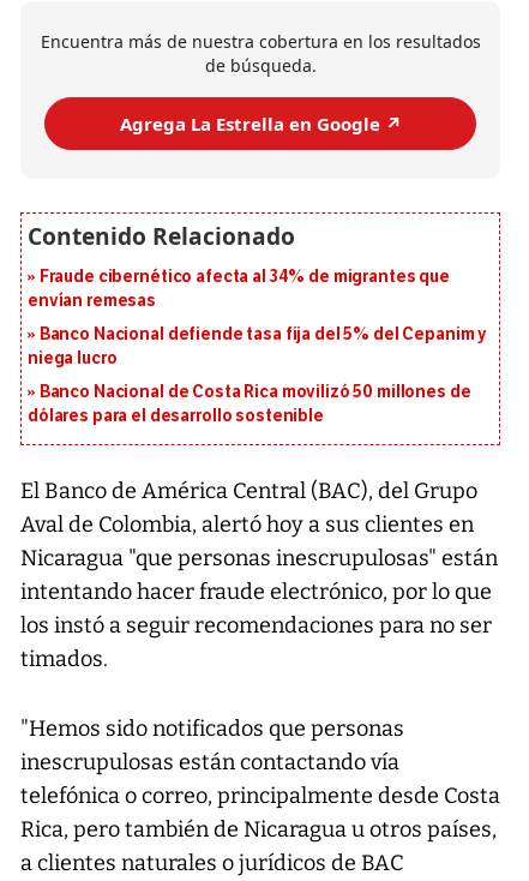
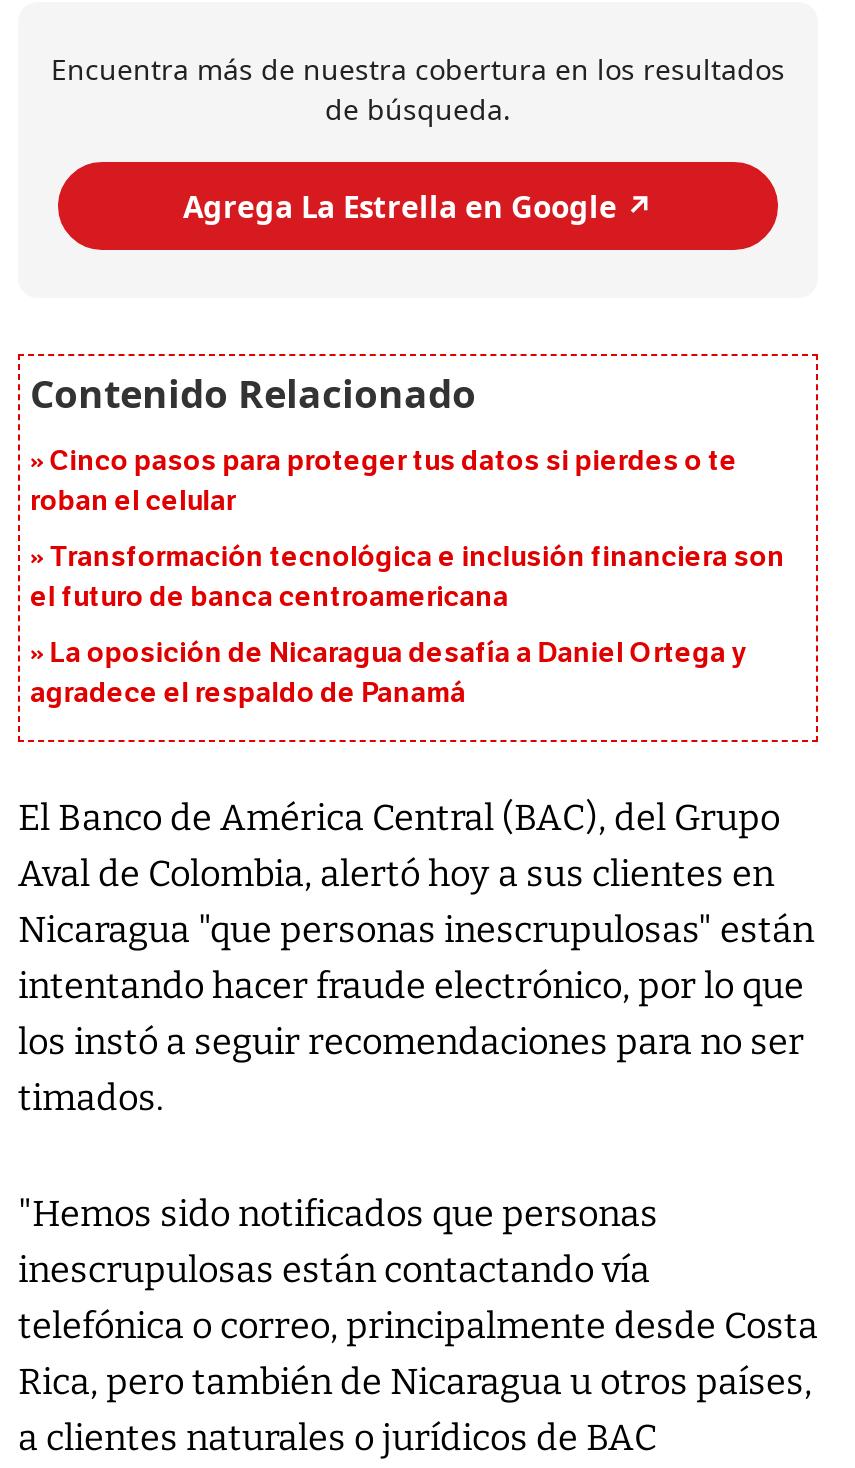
- Fraude cibernético afecta al 34% de migrantes que
- envían remesas
+ Cinco pasos para proteger tus datos si pierdes o te
+ roban el celular

- Banco Nacional defiende tasa fija del 5% del Cepanim y
- niega lucro
+ Transformación tecnológica e inclusión financiera son
+ el futuro de banca centroamericana

- Banco Nacional de Costa Rica movilizó 50 millones de
- dólares para el desarrollo sostenible
+ La oposición de Nicaragua desafía a Daniel Ortega y
+ agradece el respaldo de Panamá
